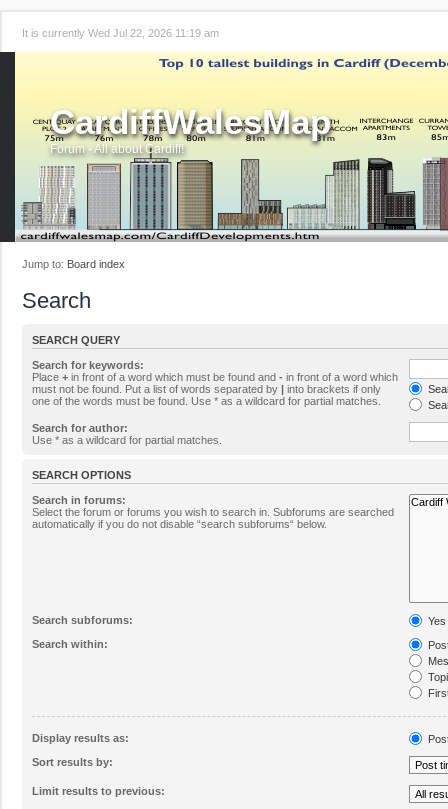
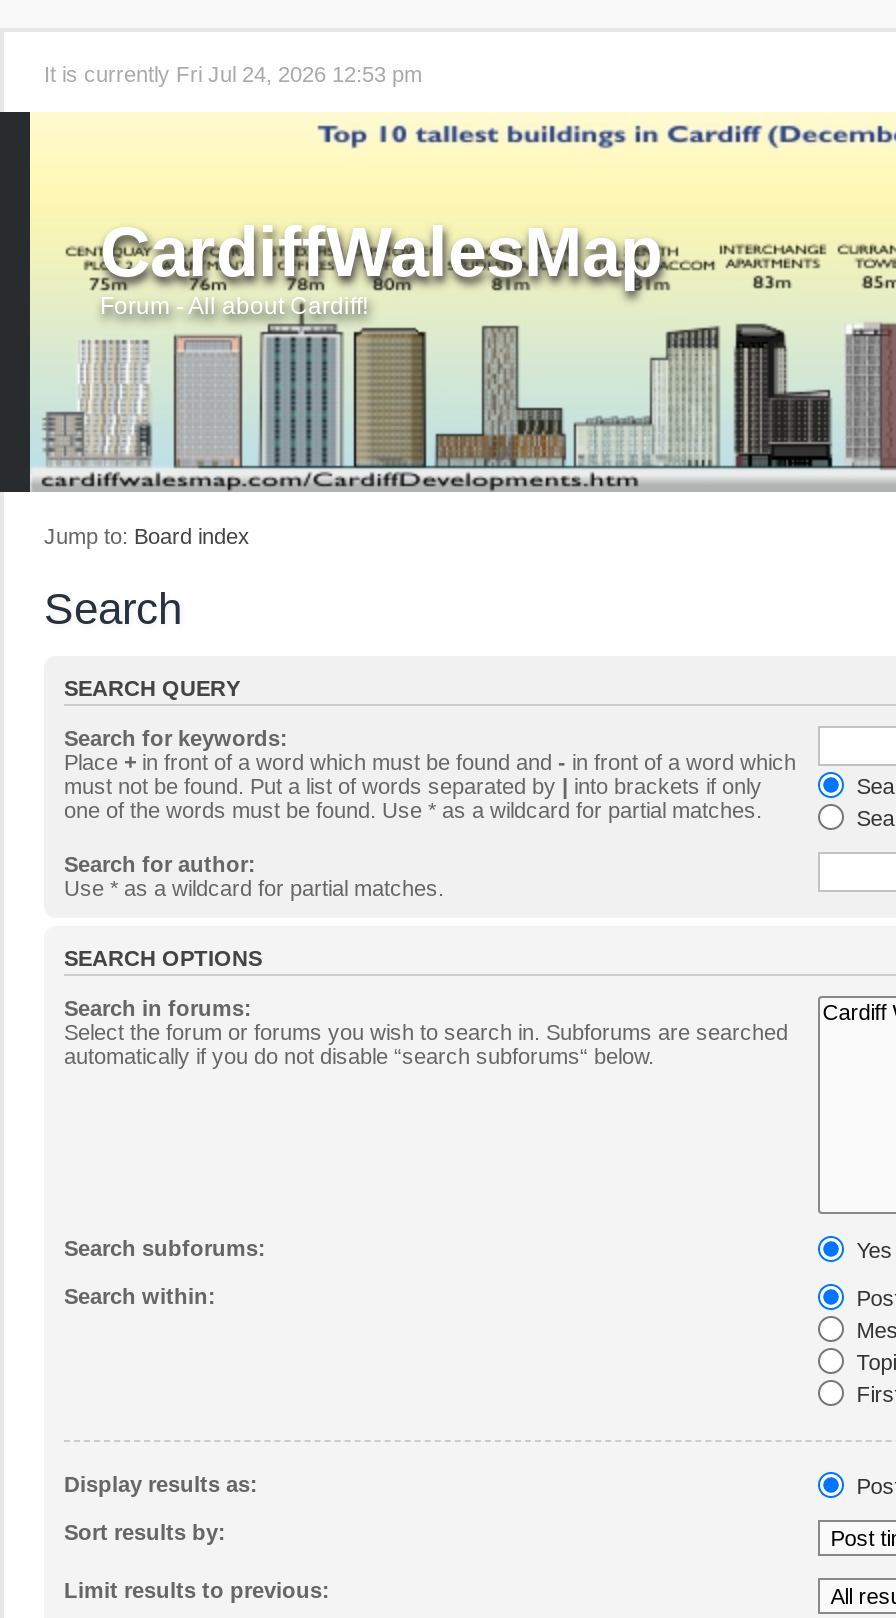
- It is currently Wed Jul 22, 2026 11:19 am
+ It is currently Fri Jul 24, 2026 12:53 pm
